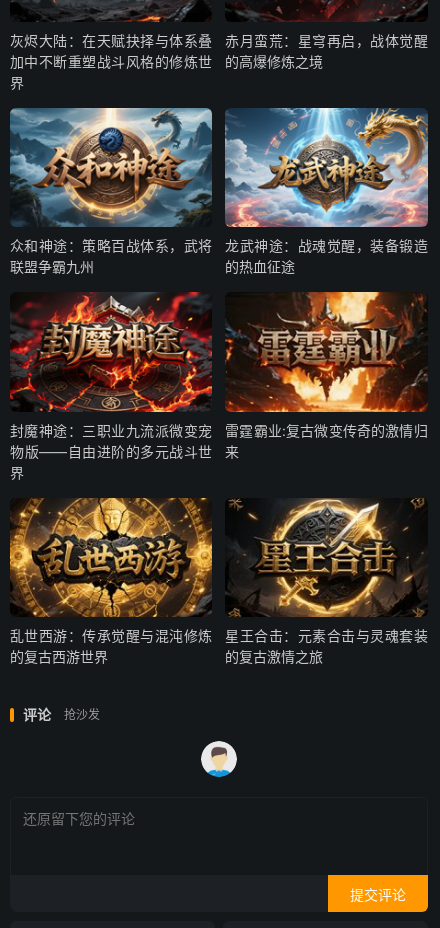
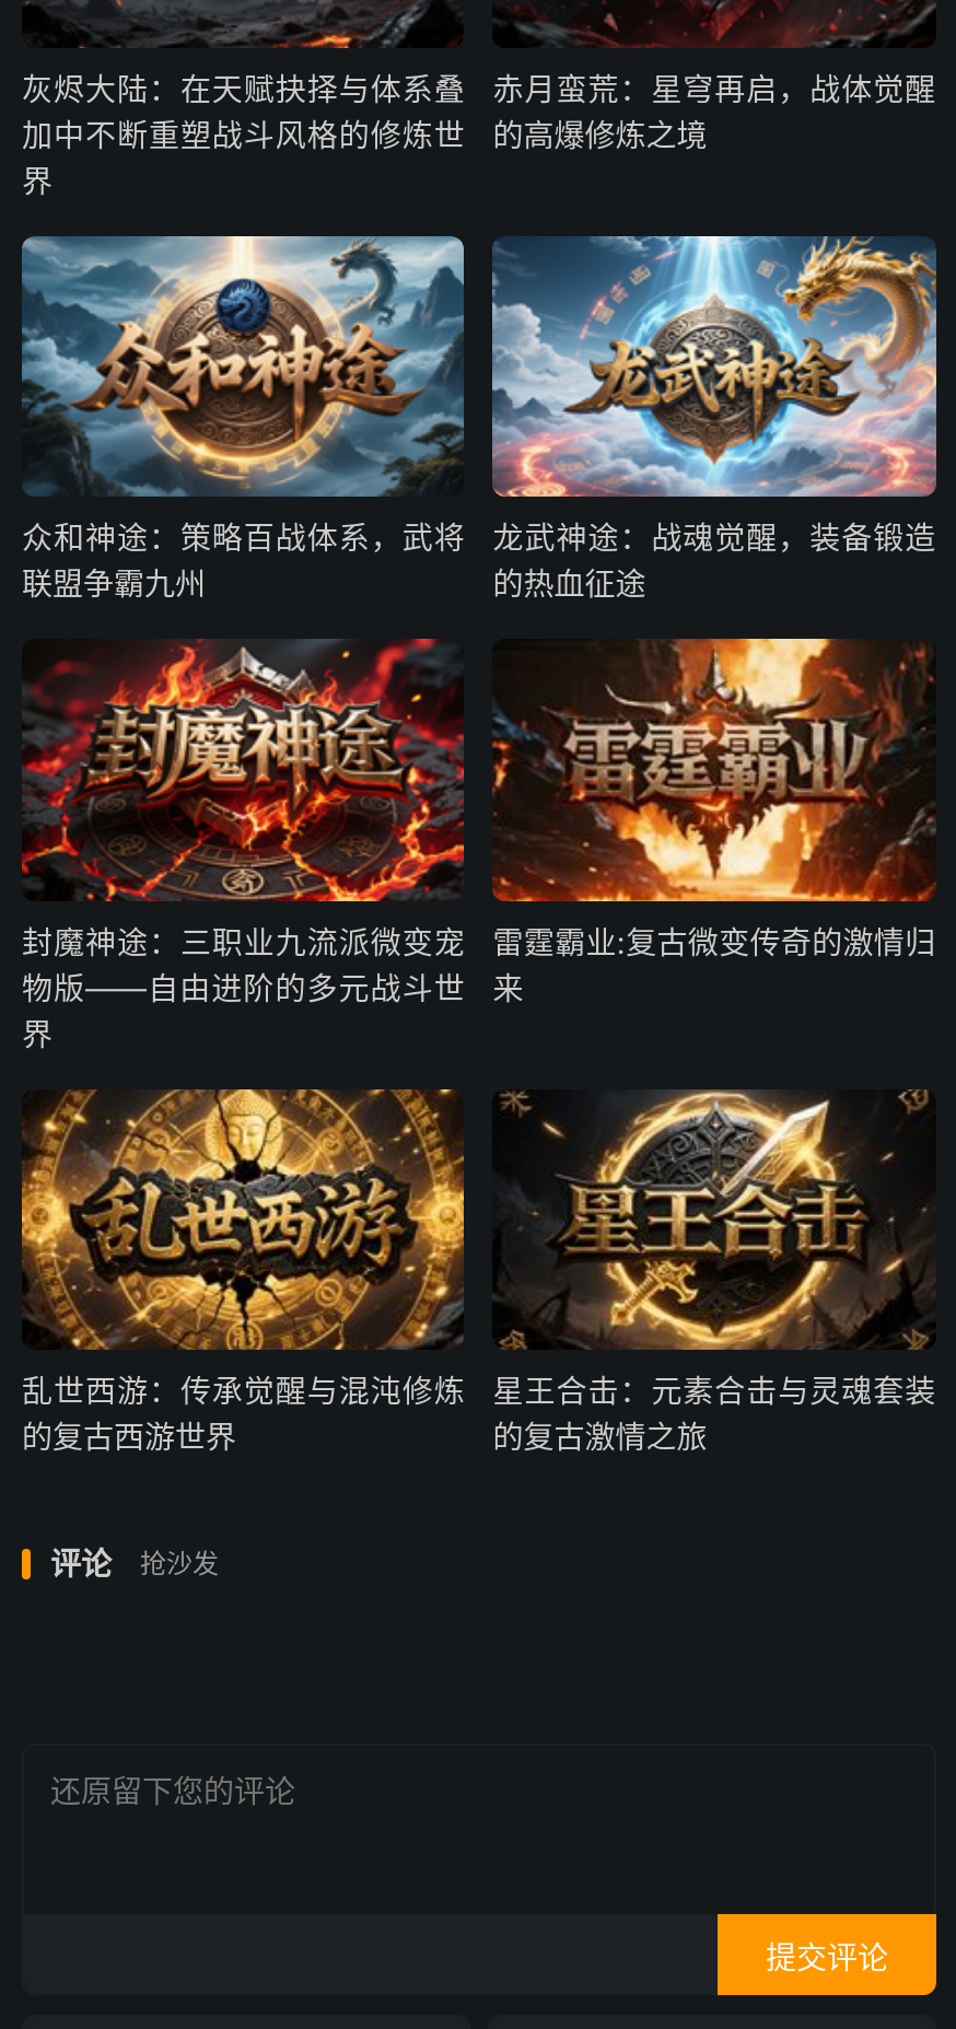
- [image]
